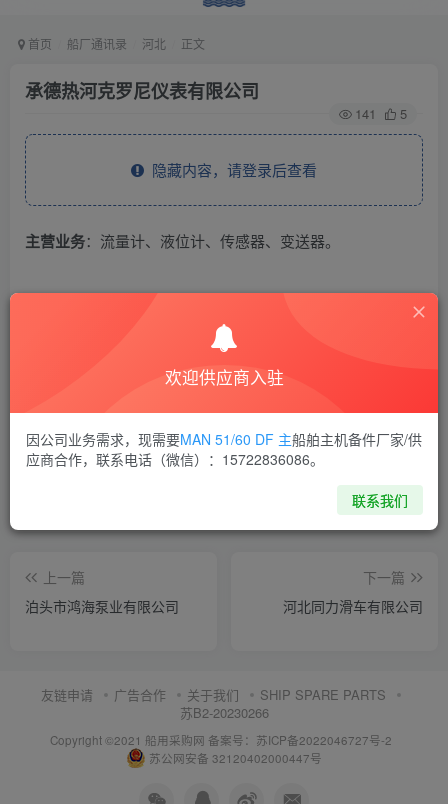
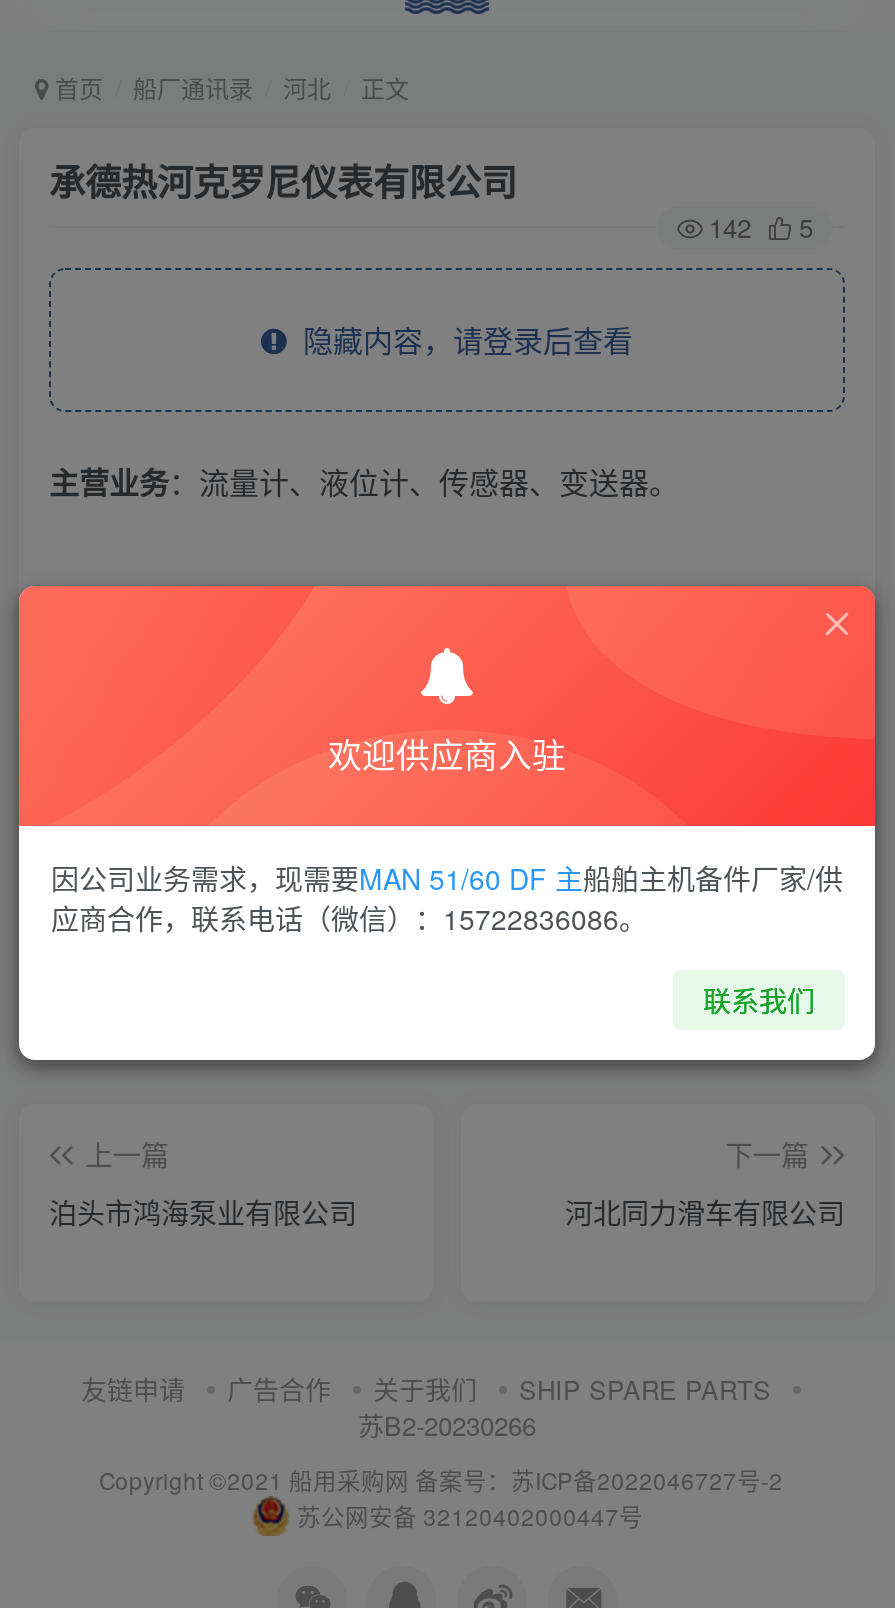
- 141 5
+ 142 5
